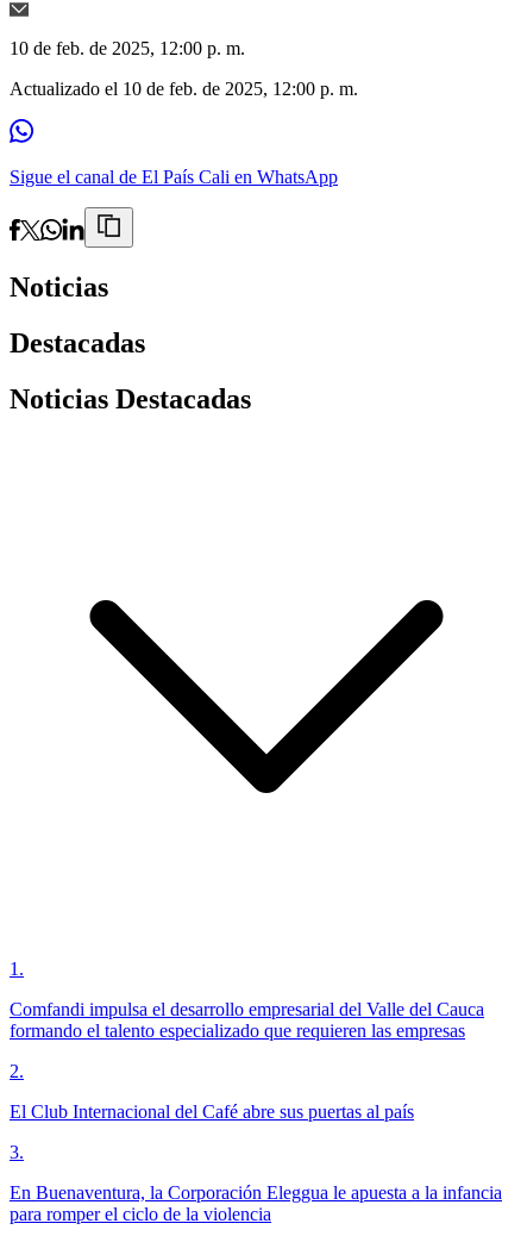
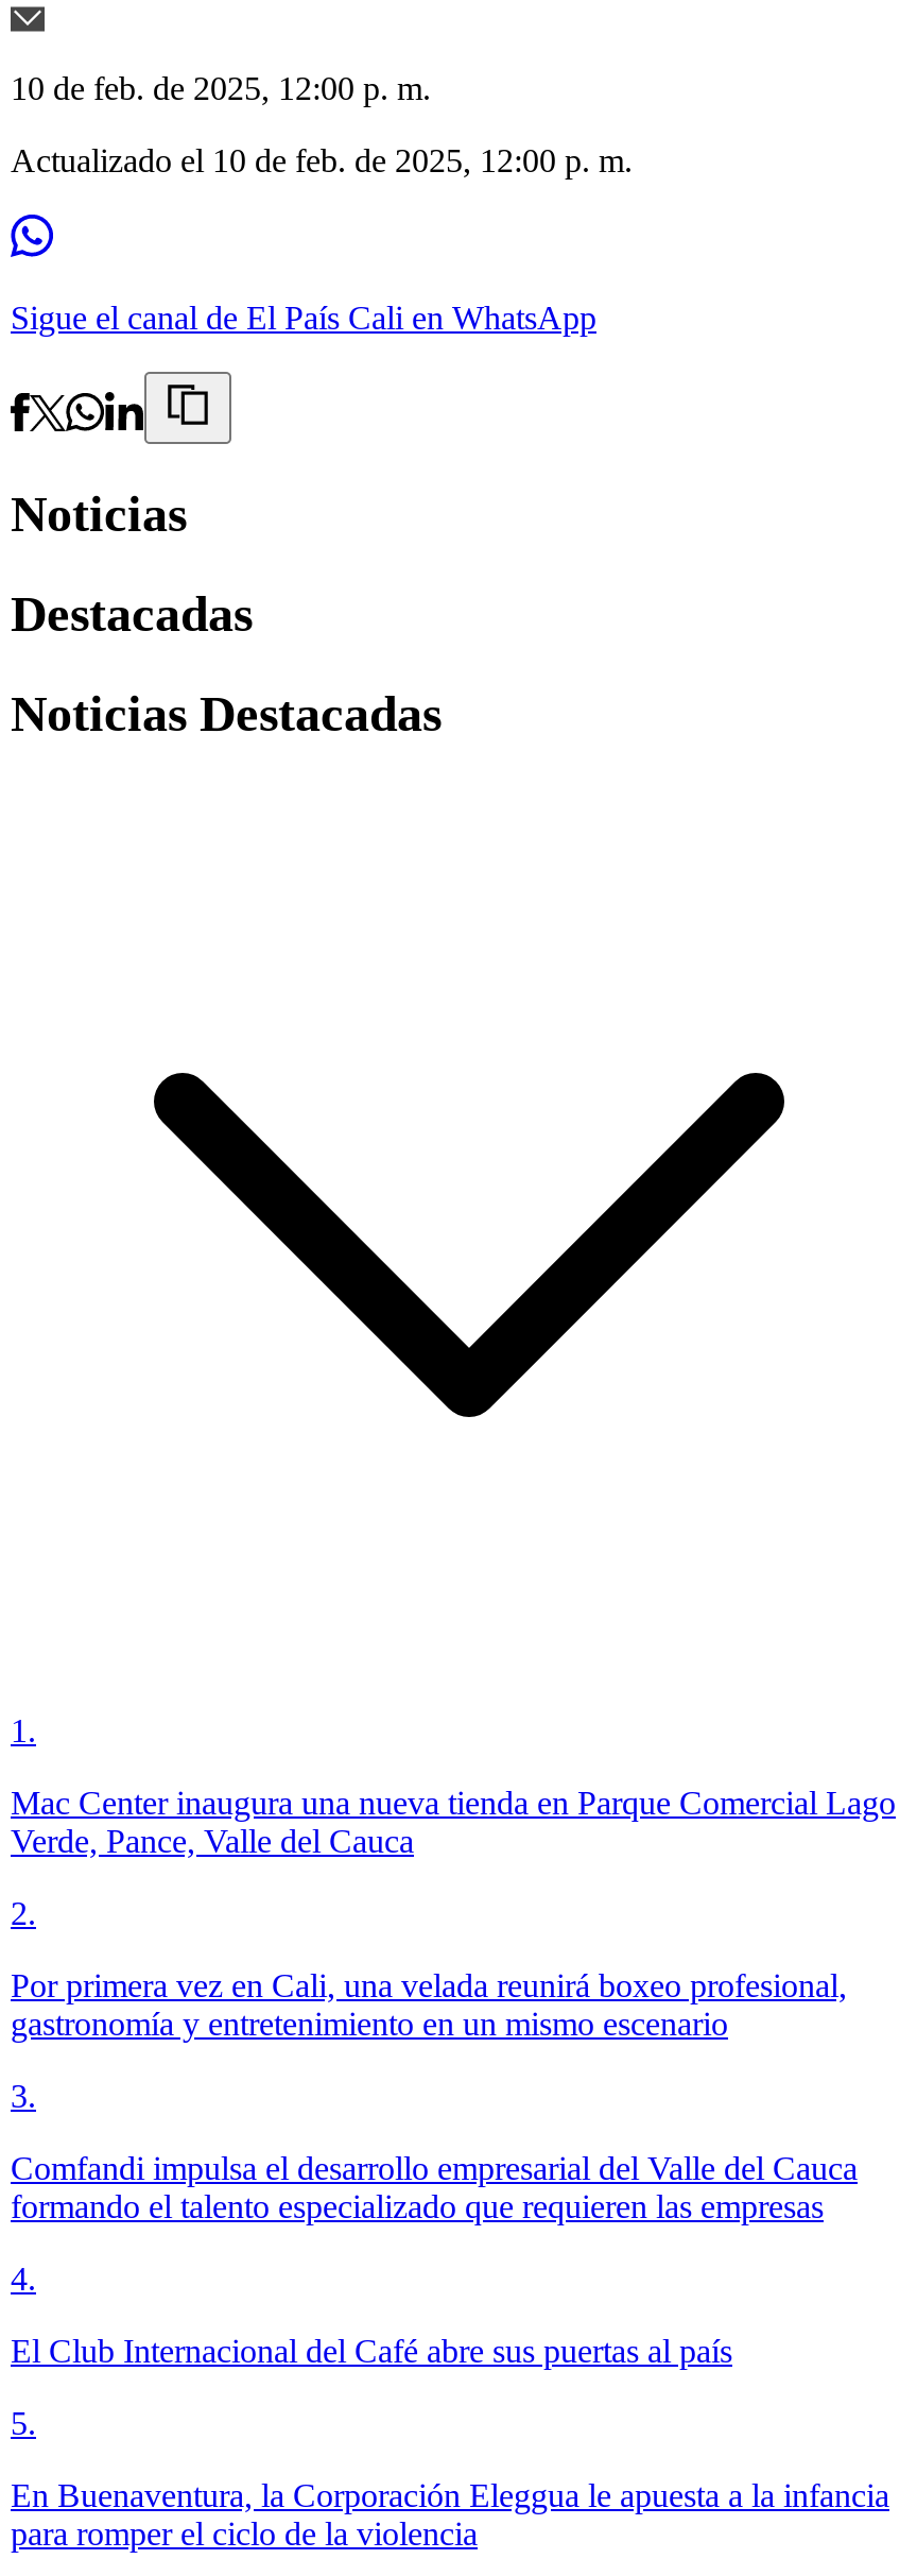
+ Mac Center inaugura una nueva tienda en Parque Comercial Lago
+ Verde, Pance, Valle del Cauca
+ 2.
+ Por primera vez en Cali, una velada reunirá boxeo profesional,
+ gastronomía y entretenimiento en un mismo escenario
+ 3.

- 2.
+ 4.

- 3.
+ 5.
